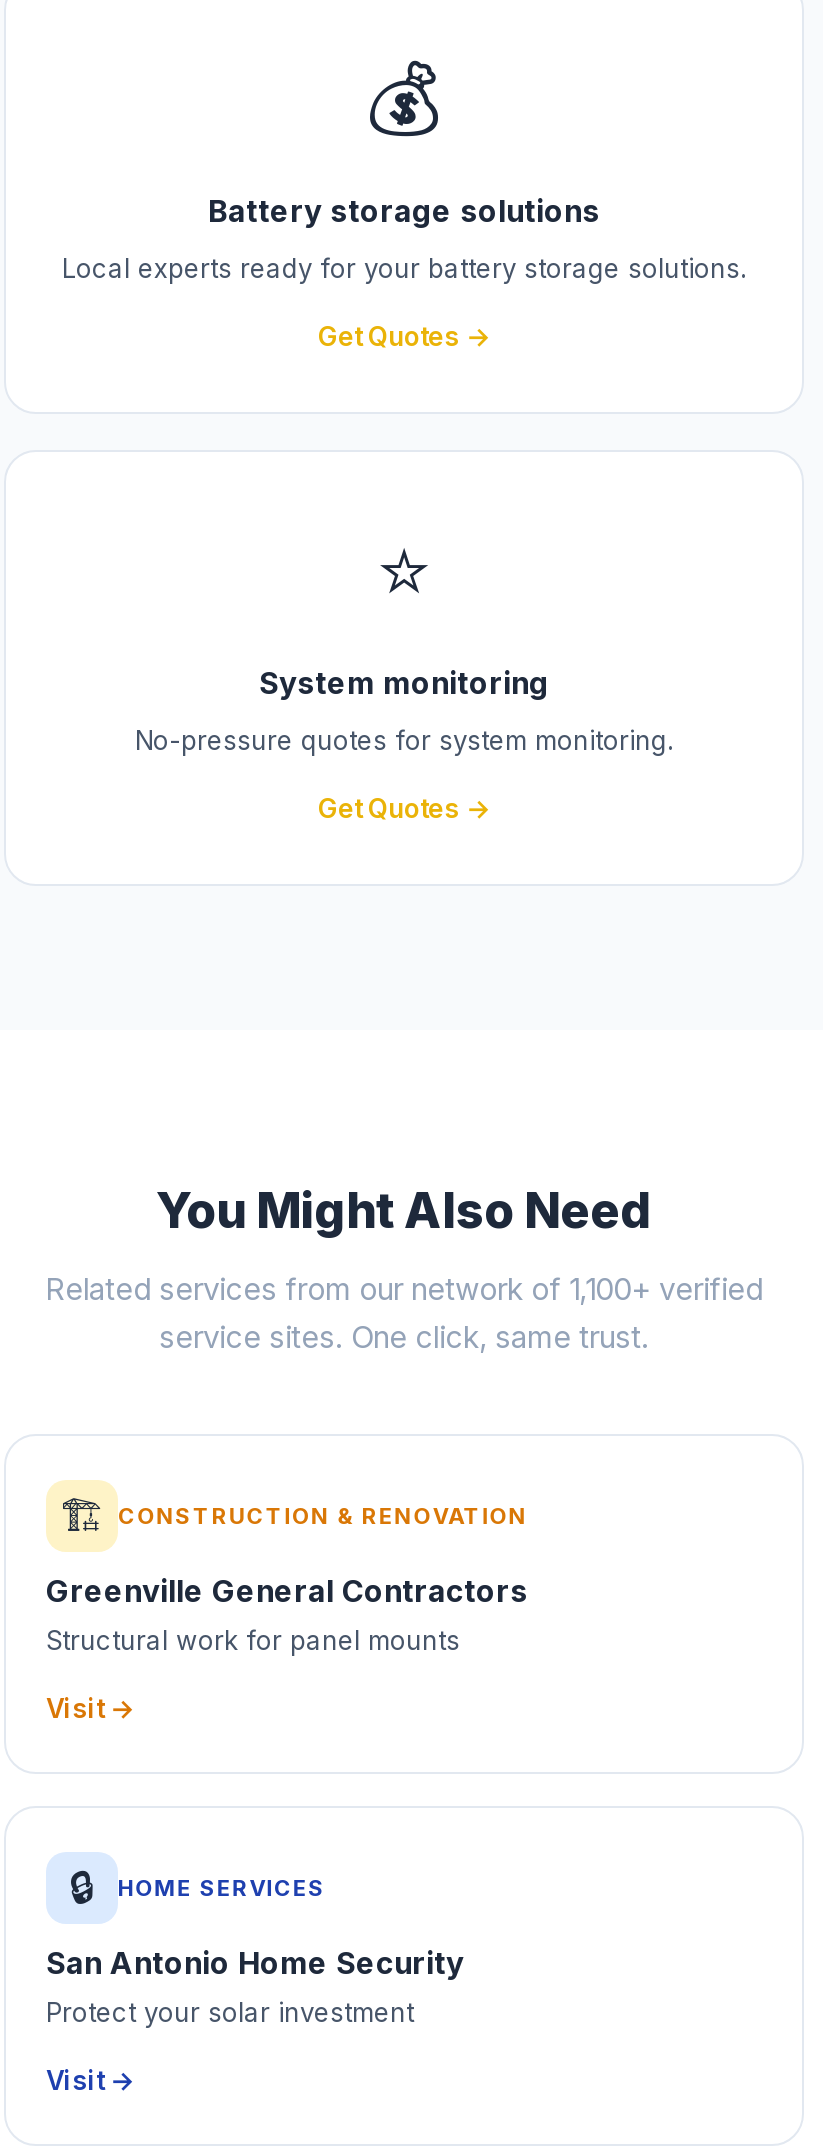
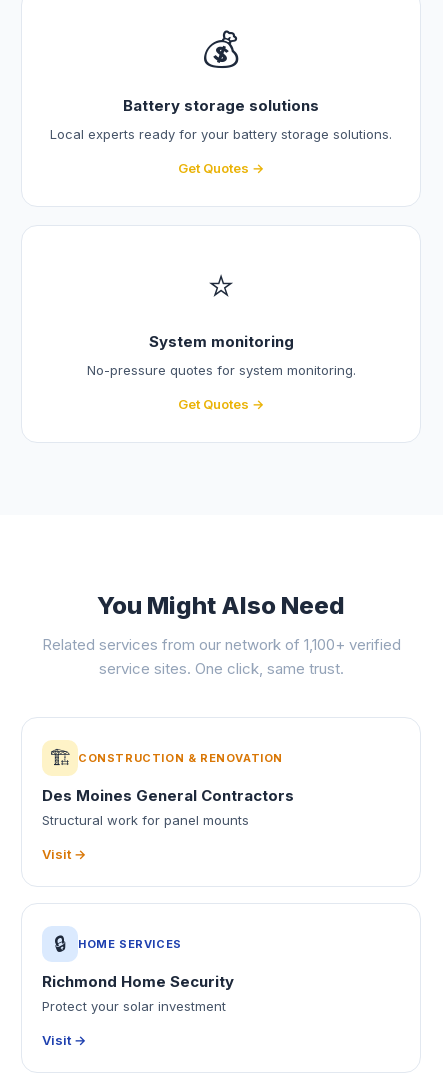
- Greenville General Contractors
+ Des Moines General Contractors

- San Antonio Home Security
+ Richmond Home Security
